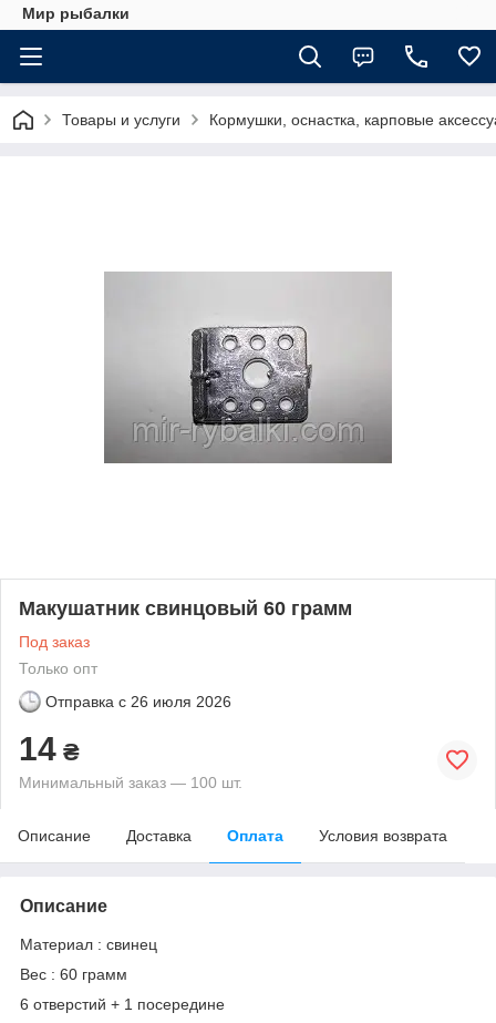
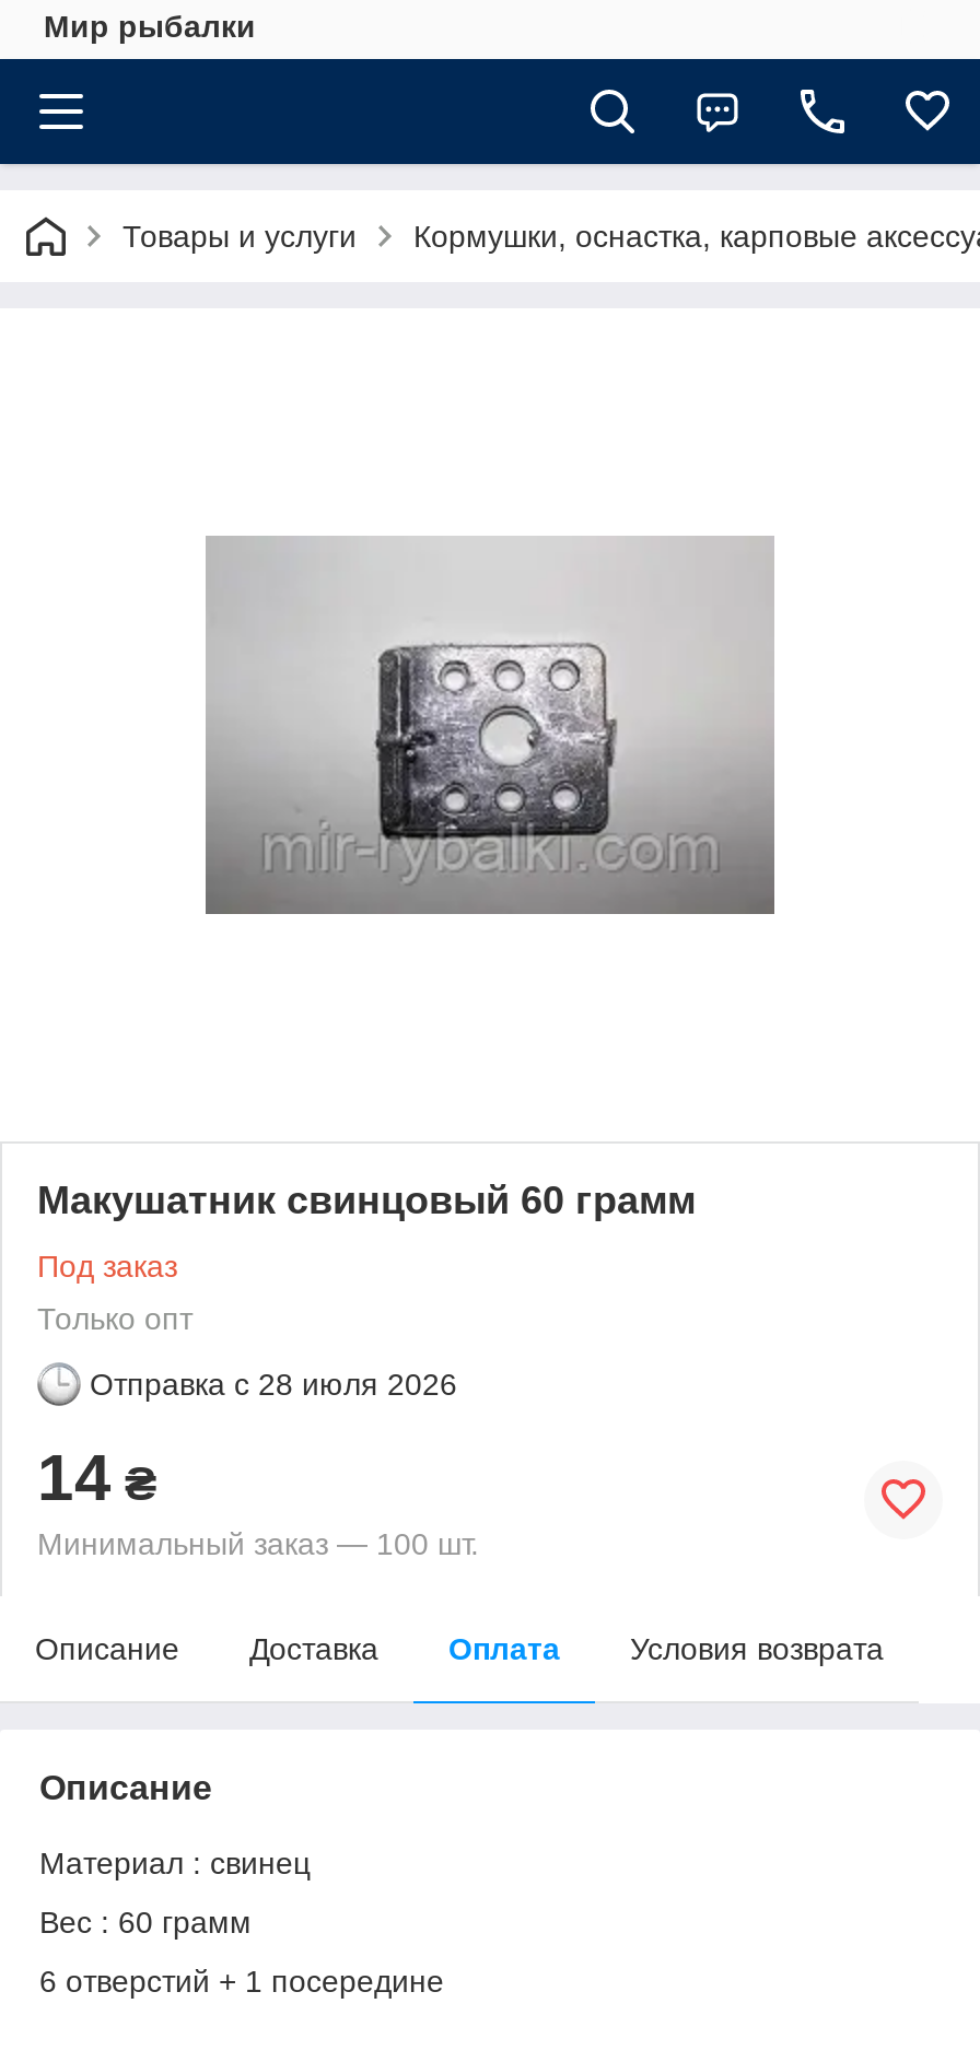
- Отправка с 26 июля 2026
+ Отправка с 28 июля 2026
